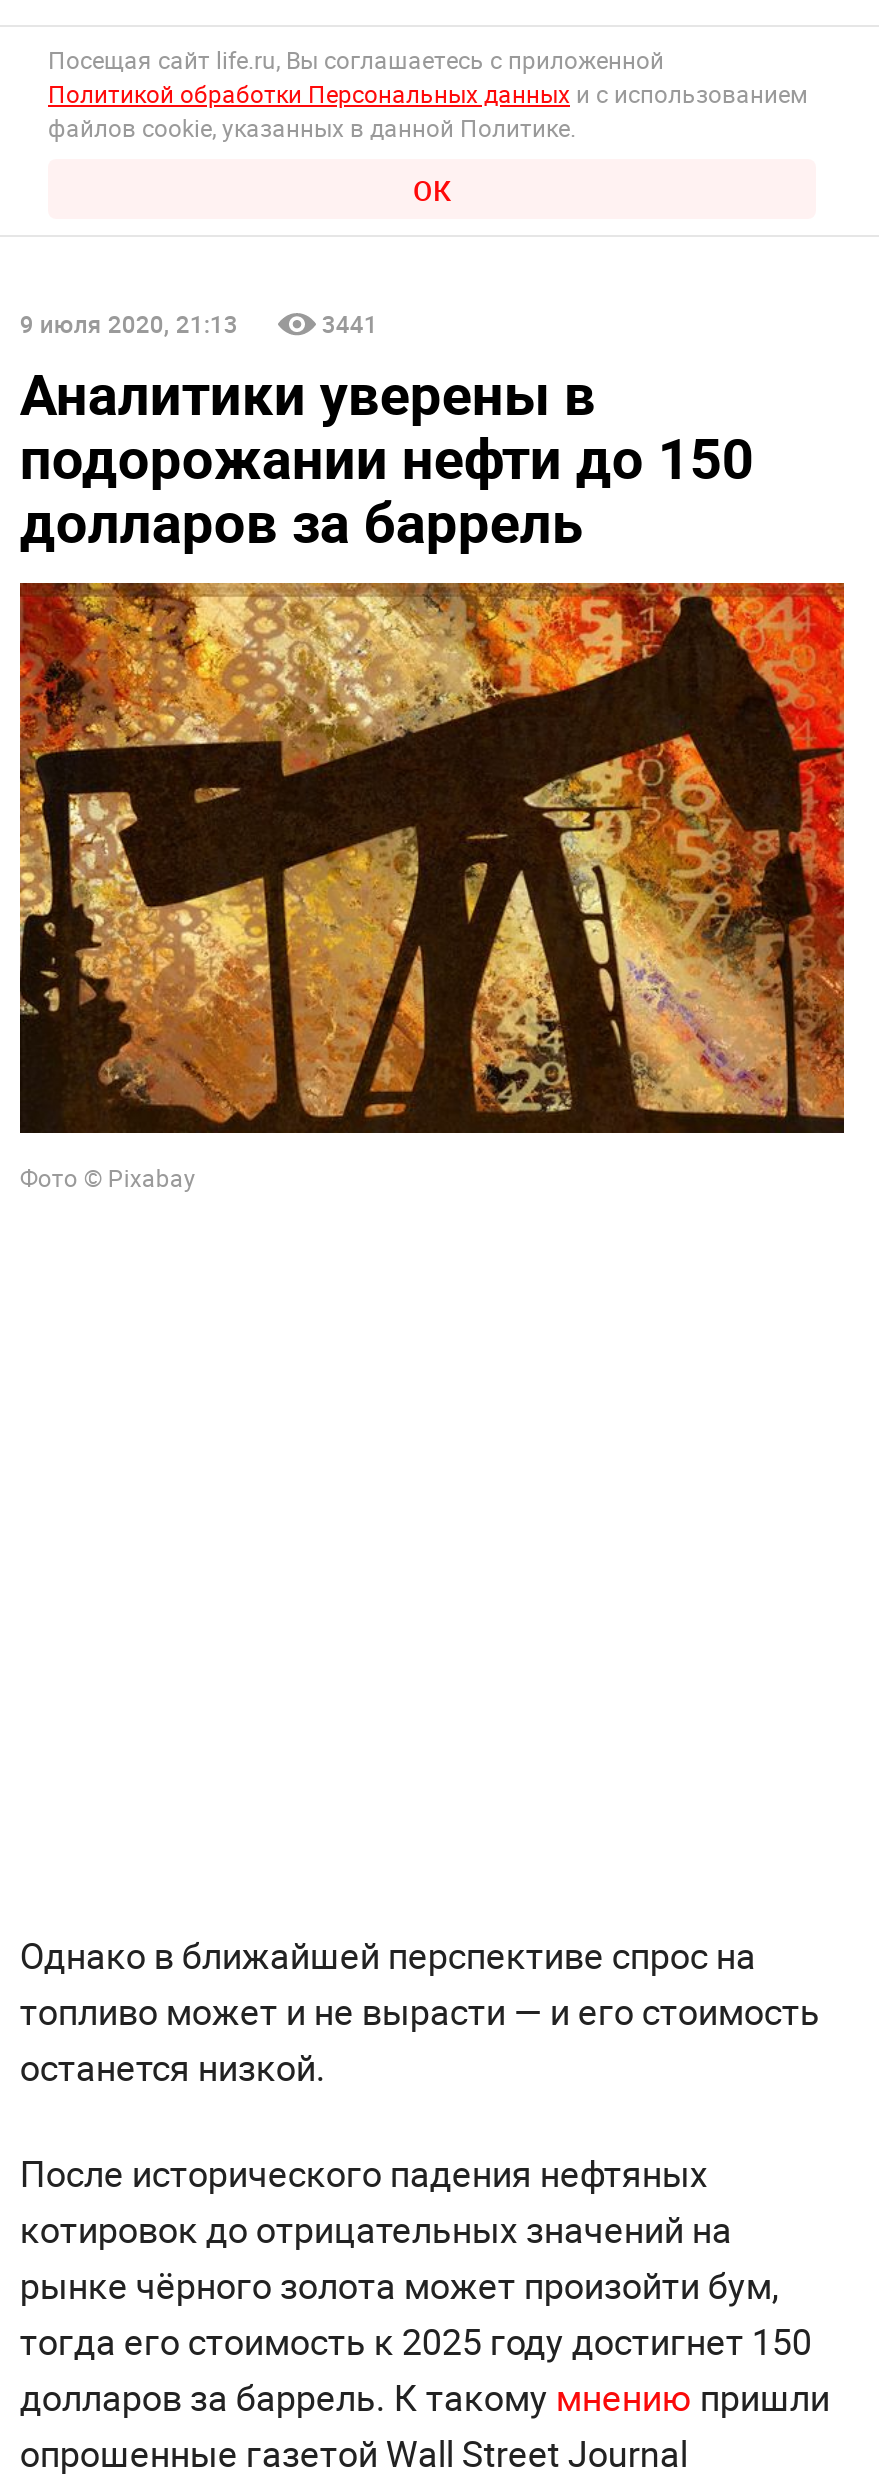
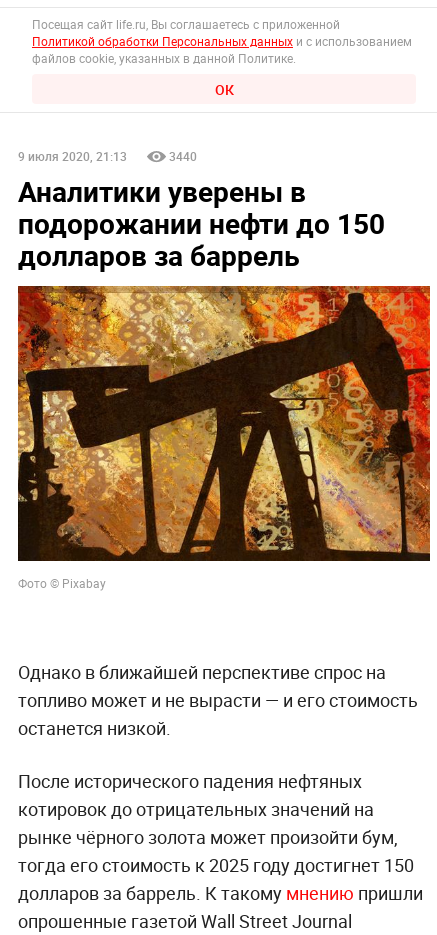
- 3441
+ 3440
